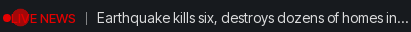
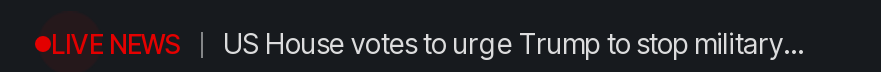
- Earthquake kills six, destroys dozens of homes in
+ US House votes to urge Trump to stop military
